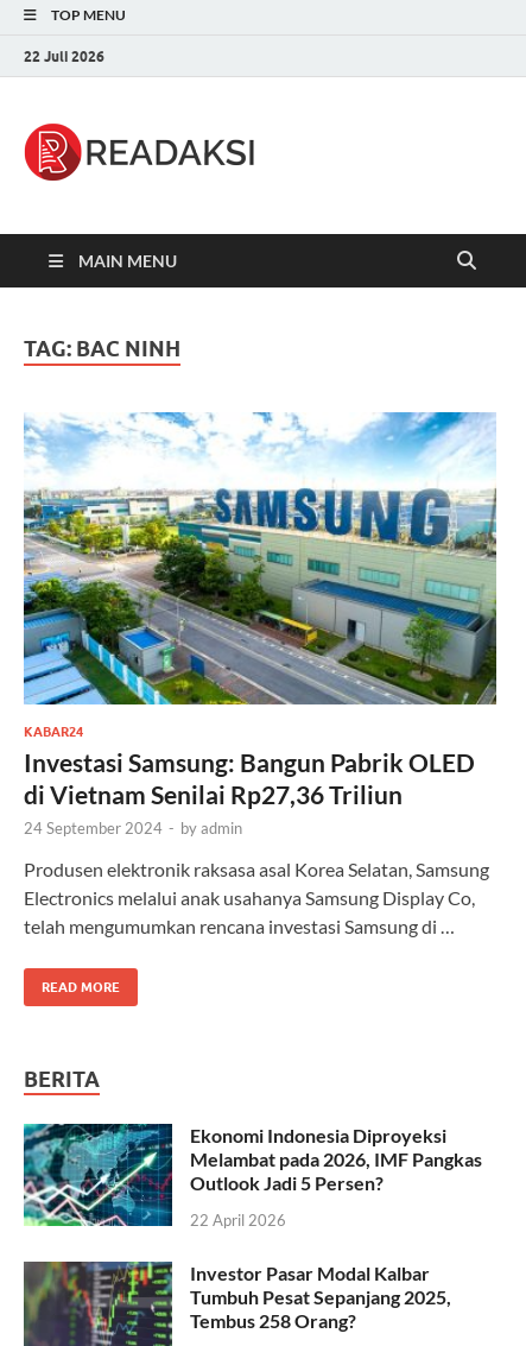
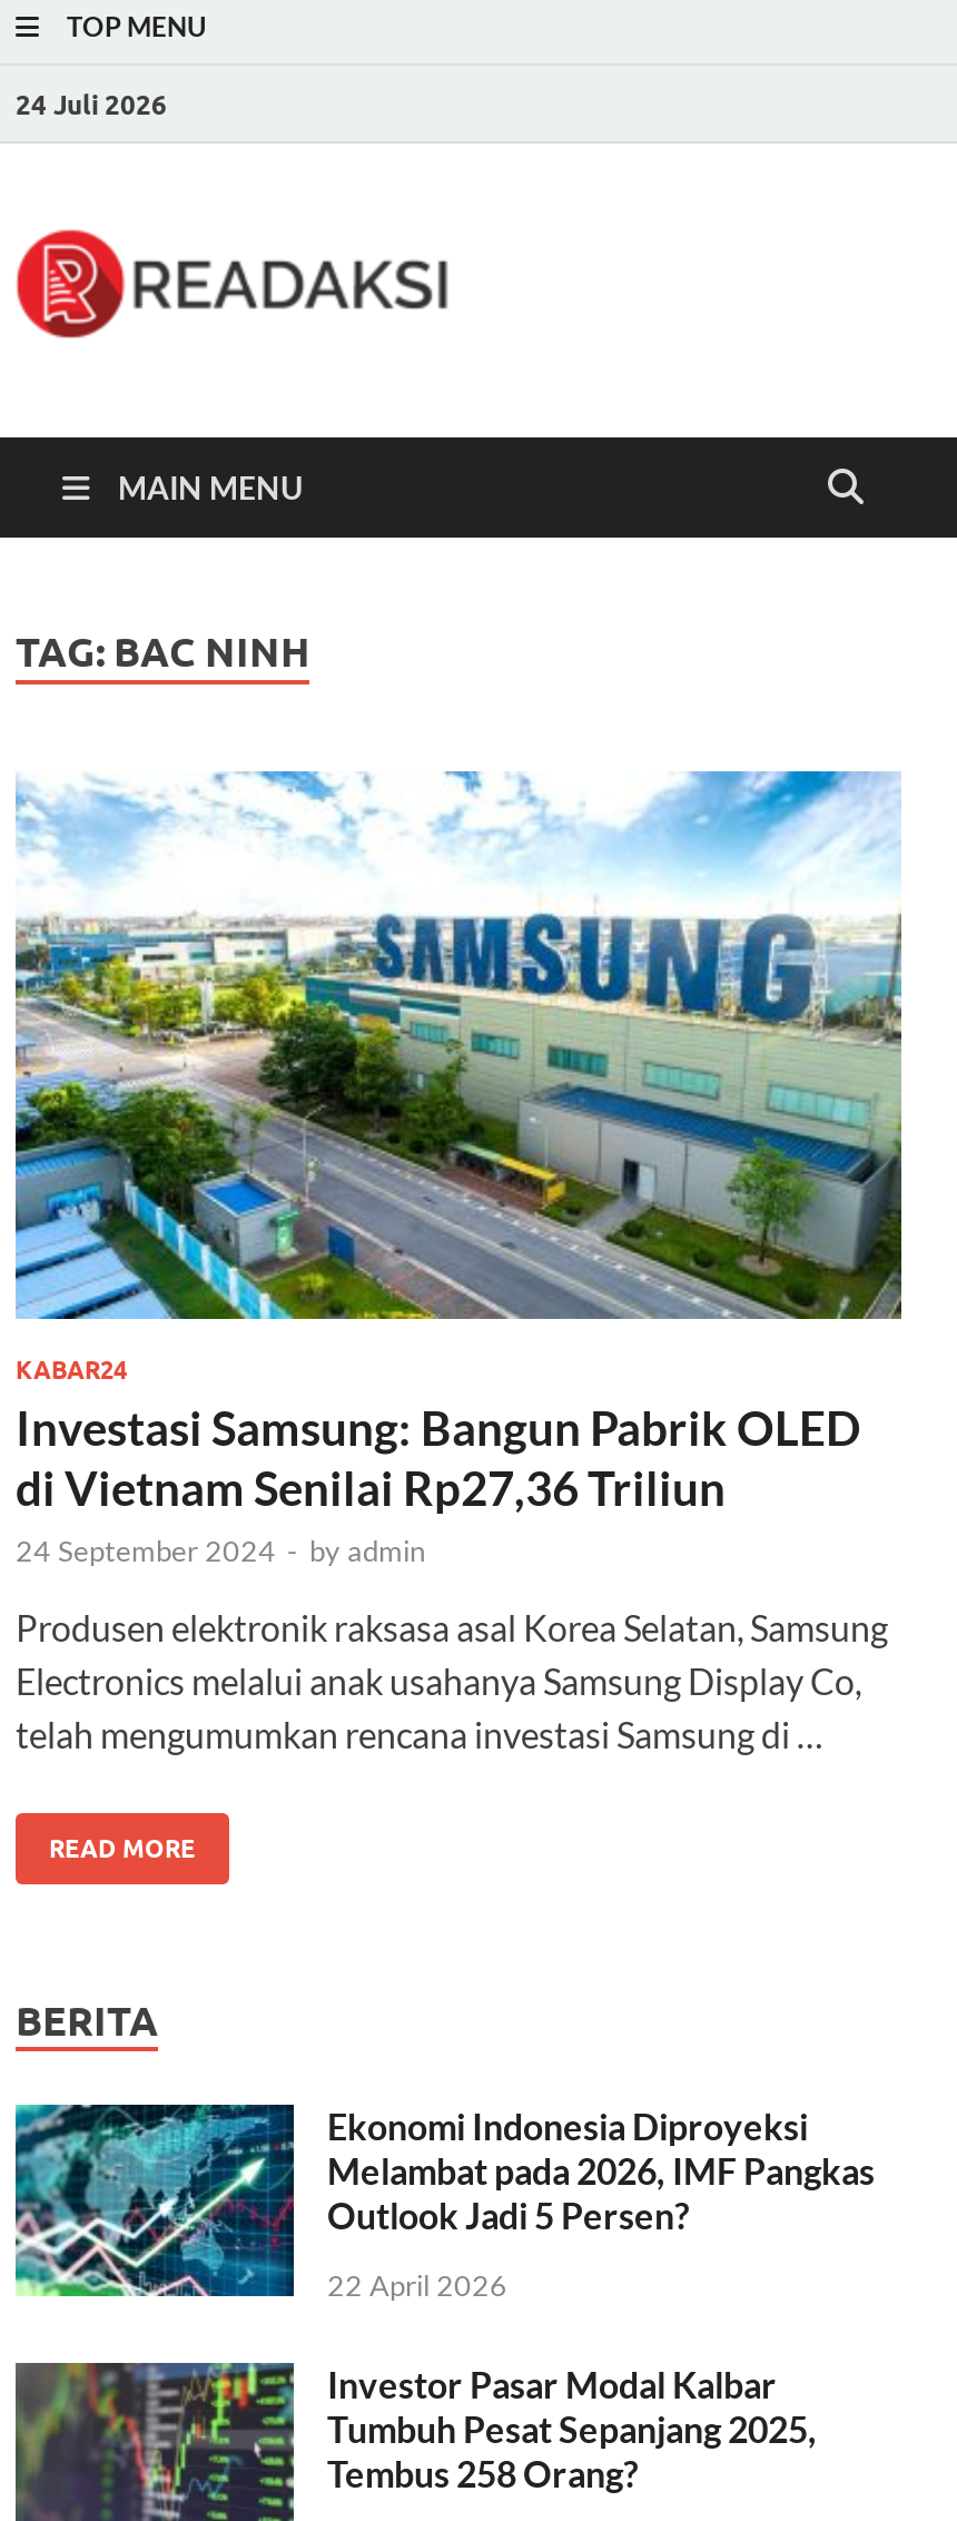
- 22 Juli 2026
+ 24 Juli 2026
